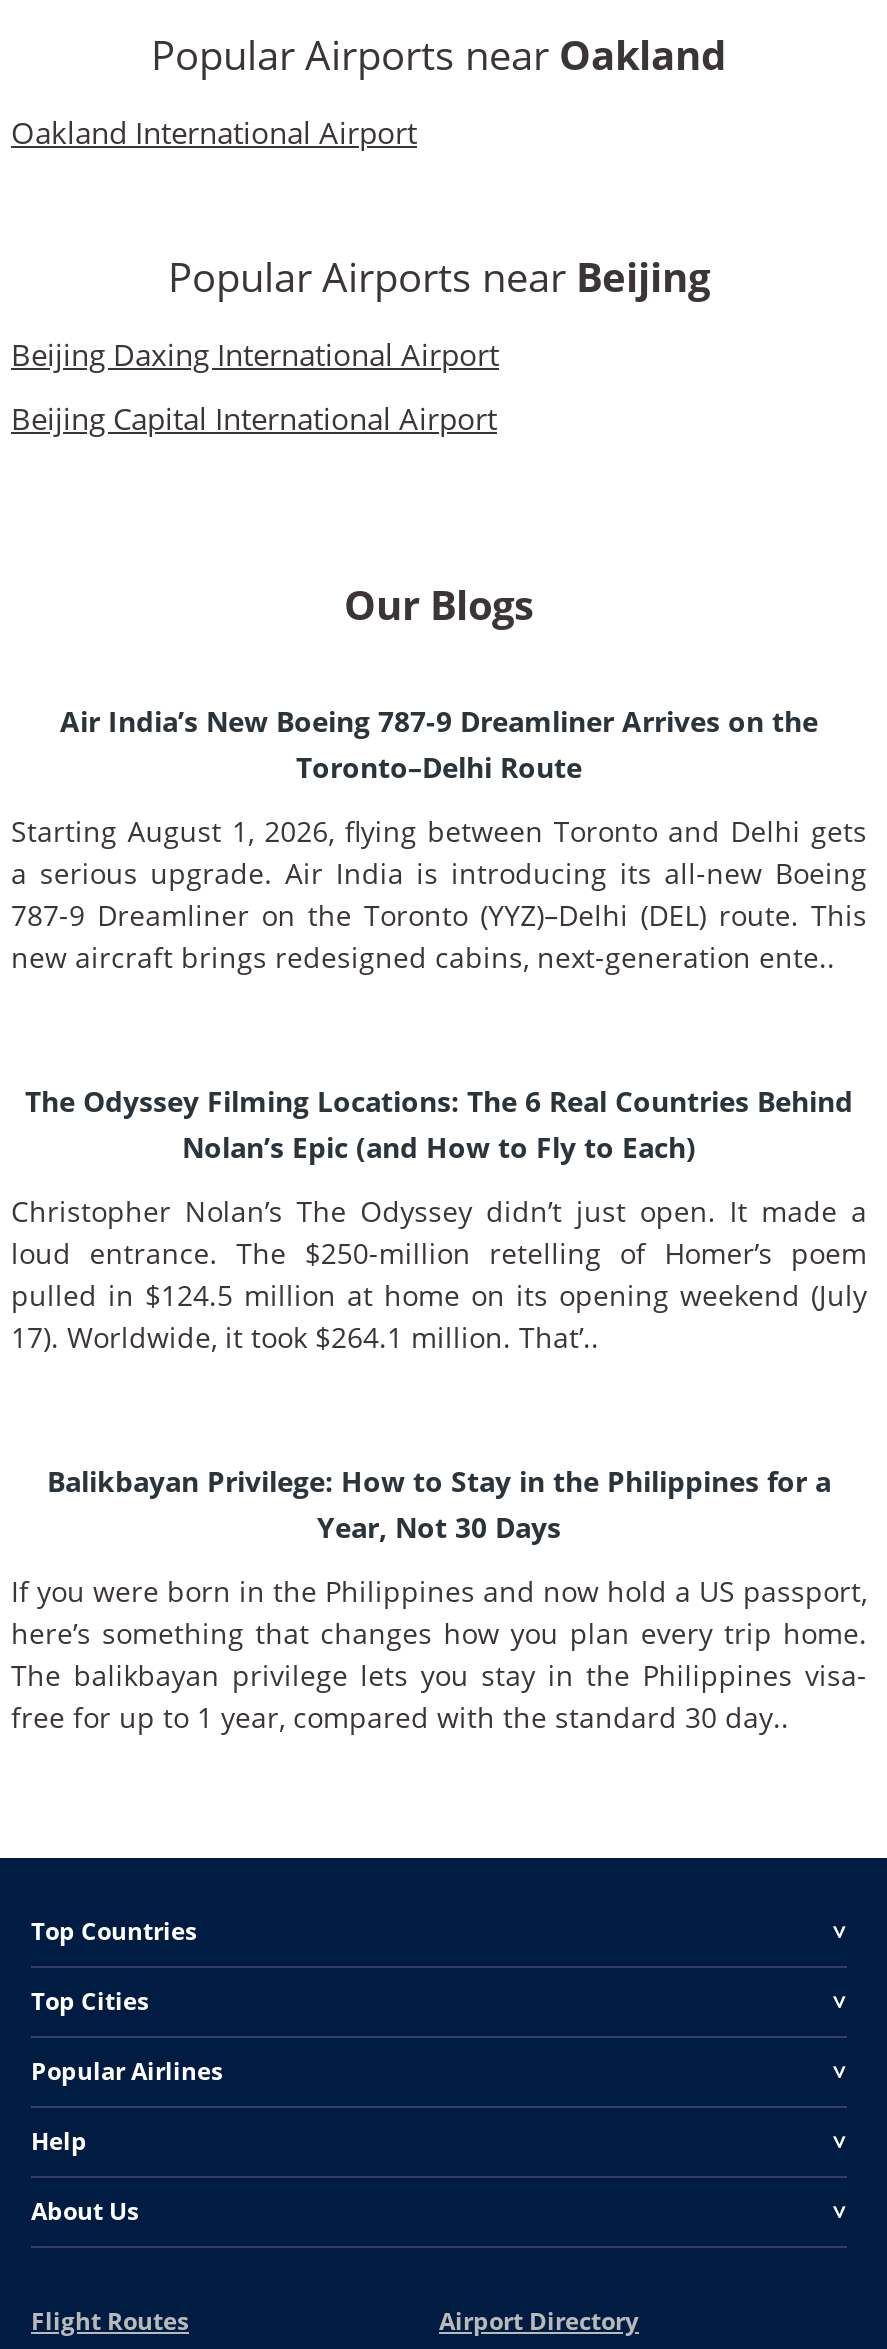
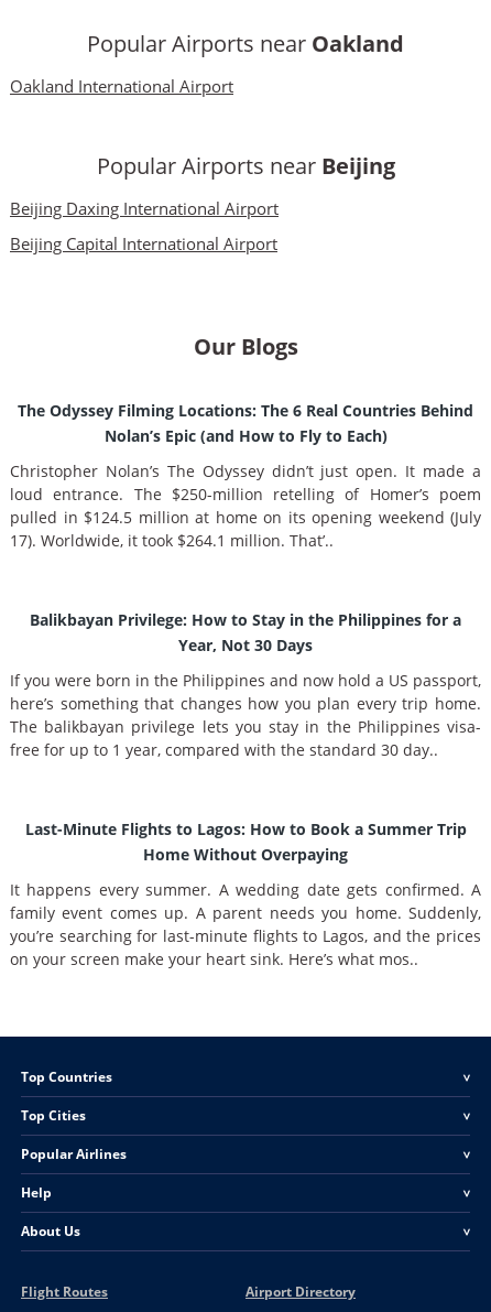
- Air India’s New Boeing 787-9 Dreamliner Arrives on the
- Toronto–Delhi Route
- Starting August 1, 2026, flying between Toronto and Delhi gets
- a serious upgrade. Air India is introducing its all-new Boeing
- 787-9 Dreamliner on the Toronto (YYZ)–Delhi (DEL) route. This
- new aircraft brings redesigned cabins, next-generation ente..

moved up: The Odyssey Filming Locations: The 6 Real Countries Behind | Nolan’s Epic (and How to Fly to Each) | Christopher Nolan’s The Odyssey didn’t just open. It made a | ... | The balikbayan privilege lets you stay in the Philippines visa- | free for up to 1 year, compared with the standard 30 day..

+ Last-Minute Flights to Lagos: How to Book a Summer Trip
+ Home Without Overpaying
+ It happens every summer. A wedding date gets confirmed. A
+ family event comes up. A parent needs you home. Suddenly,
+ you’re searching for last-minute flights to Lagos, and the prices
+ on your screen make your heart sink. Here’s what mos..
